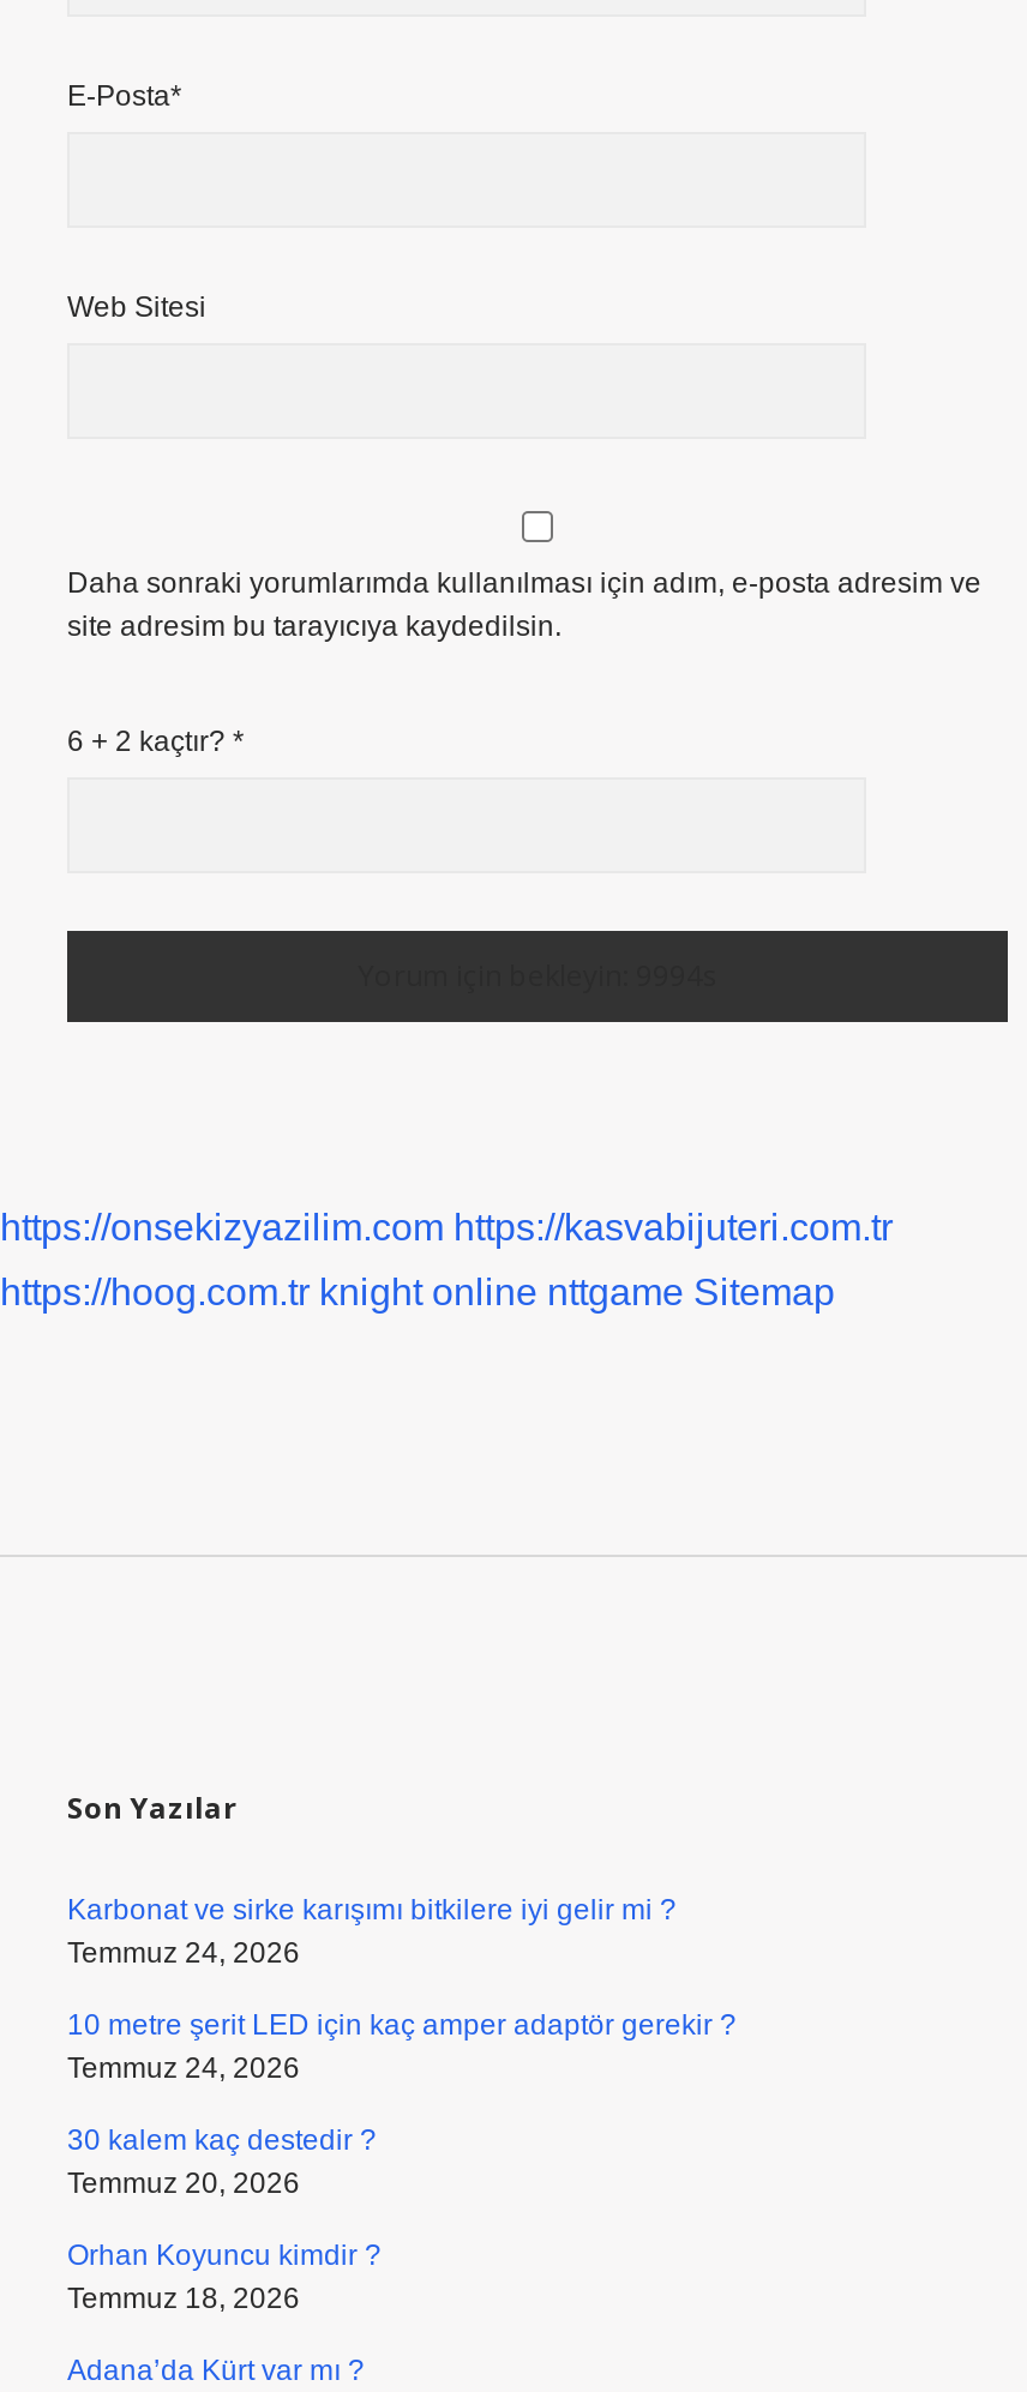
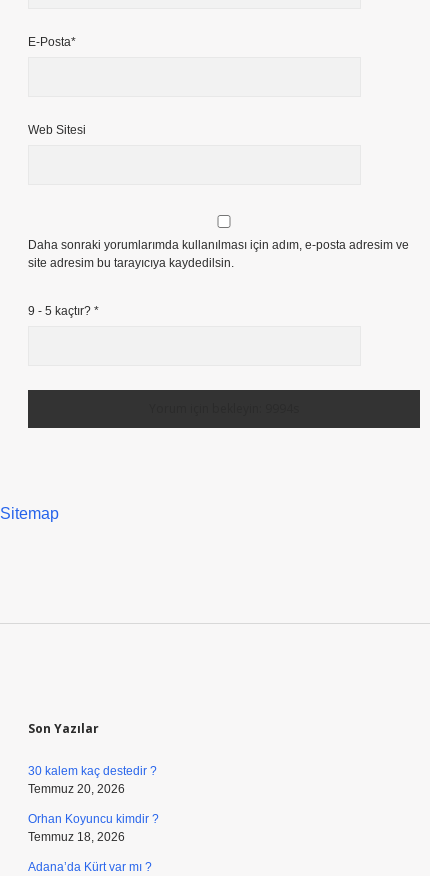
- 6 + 2 kaçtır? *
+ 9 - 5 kaçtır? *

- https://onsekizyazilim.com https://kasvabijuteri.com.tr
- https://hoog.com.tr knight online nttgame Sitemap
+ Sitemap

- Karbonat ve sirke karışımı bitkilere iyi gelir mi ?
- Temmuz 24, 2026
- 10 metre şerit LED için kaç amper adaptör gerekir ?
- Temmuz 24, 2026
